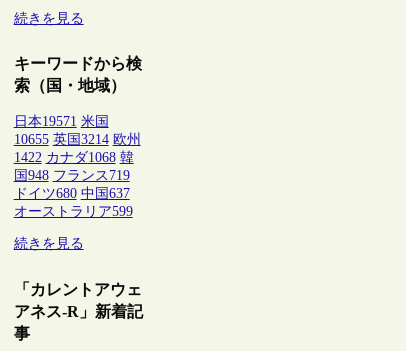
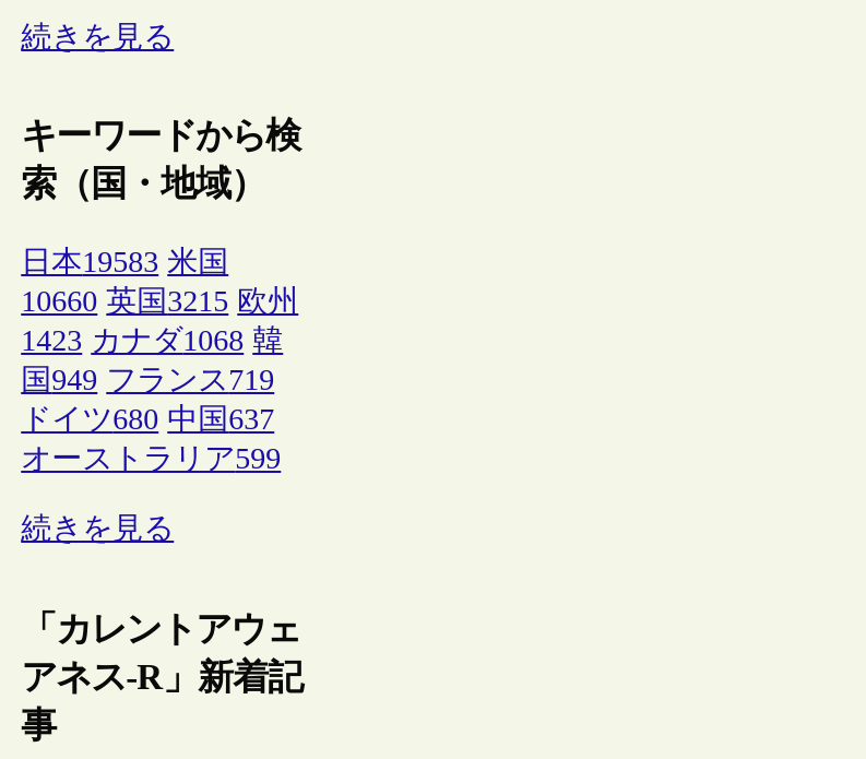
- 日本19571 米国
+ 日本19583 米国

- 10655 英国3214 欧州
+ 10660 英国3215 欧州

- 1422 カナダ1068 韓
+ 1423 カナダ1068 韓

- 国948 フランス719
+ 国949 フランス719
